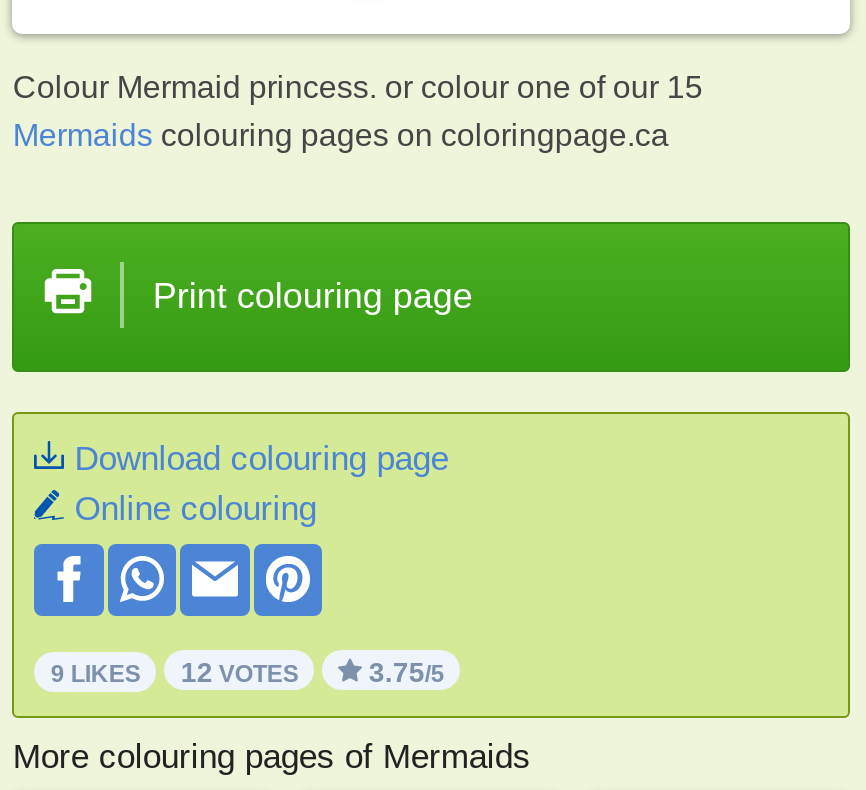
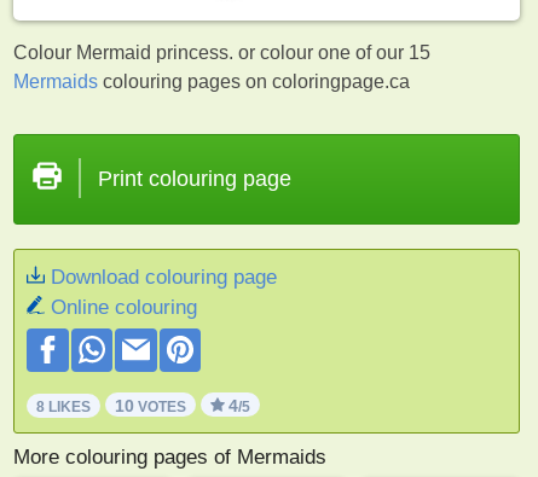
- 9 LIKES
+ 8 LIKES

- 12 VOTES
+ 10 VOTES

- 3.75/5
+ 4/5
